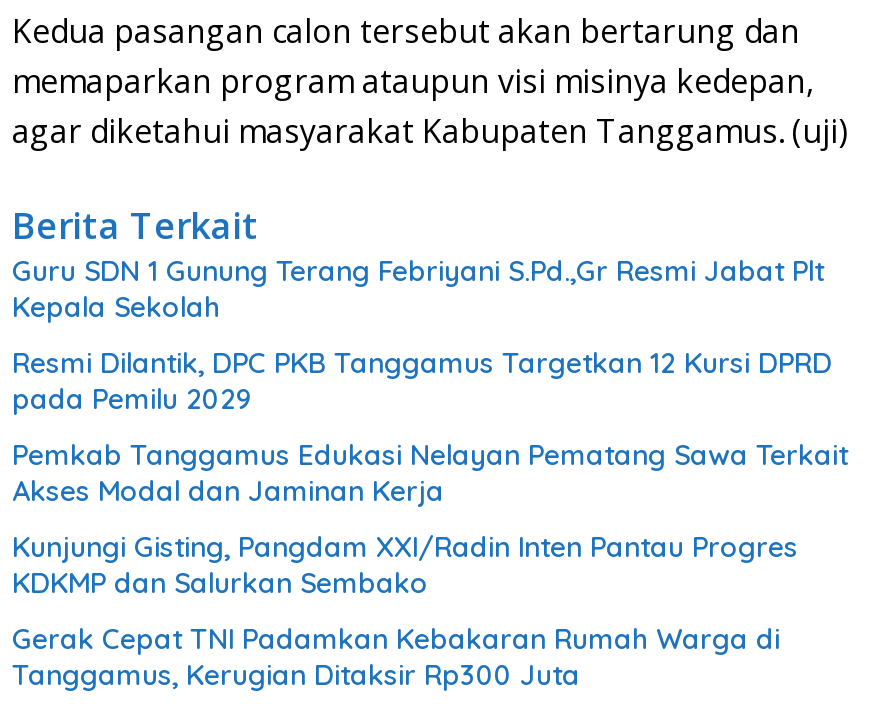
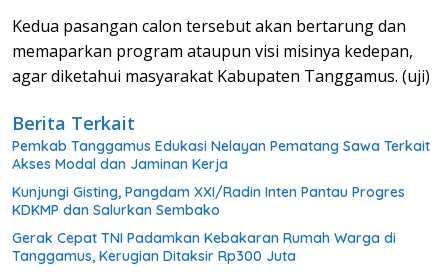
- Guru SDN 1 Gunung Terang Febriyani S.Pd.,Gr Resmi Jabat Plt
- Kepala Sekolah
- Resmi Dilantik, DPC PKB Tanggamus Targetkan 12 Kursi DPRD
- pada Pemilu 2029
